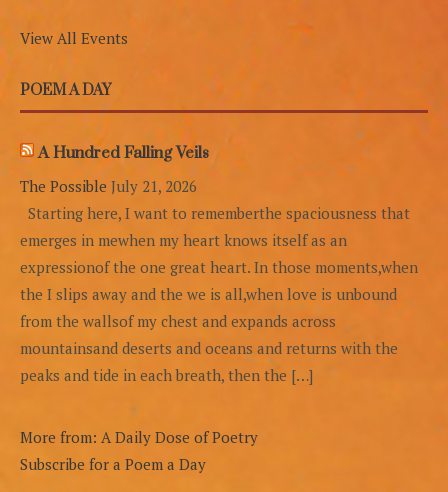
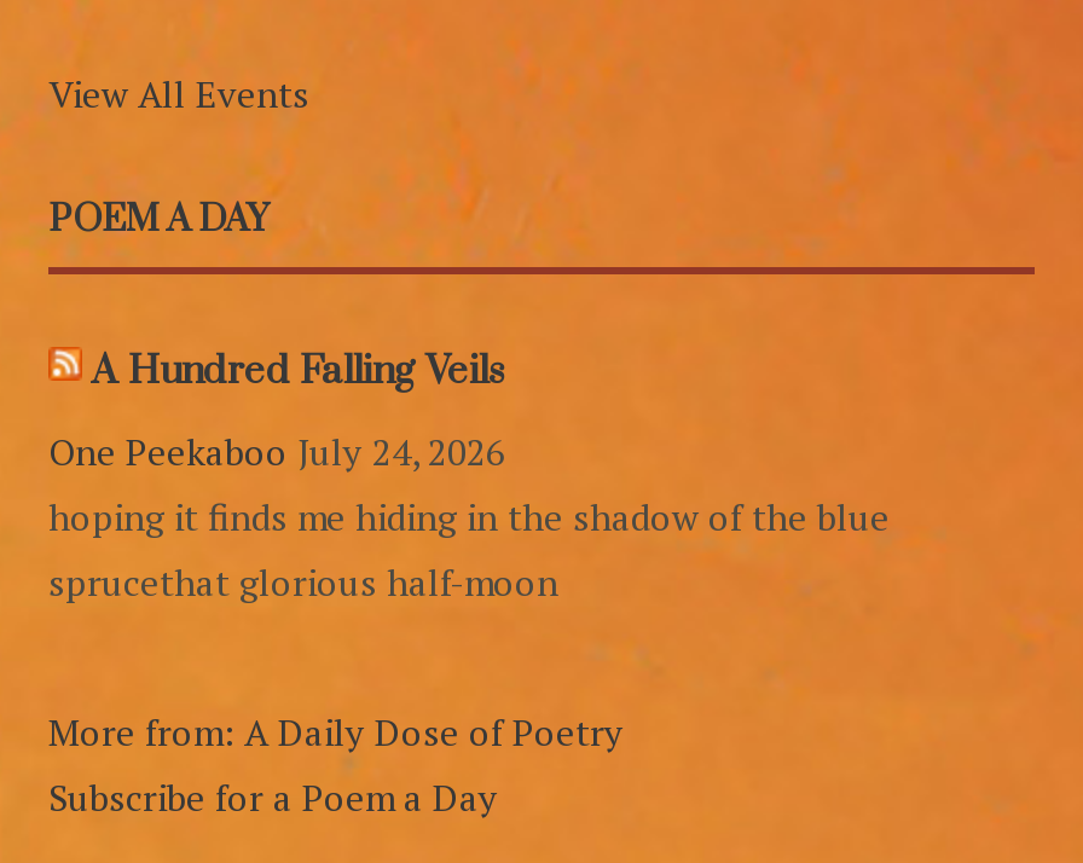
- The Possible July 21, 2026
- Starting here, I want to rememberthe spaciousness that
- emerges in mewhen my heart knows itself as an
- expressionof the one great heart. In those moments,when
- the I slips away and the we is all,when love is unbound
- from the wallsof my chest and expands across
- mountainsand deserts and oceans and returns with the
- peaks and tide in each breath, then the […]
+ One Peekaboo July 24, 2026
+ hoping it finds me hiding in the shadow of the blue
+ sprucethat glorious half-moon
